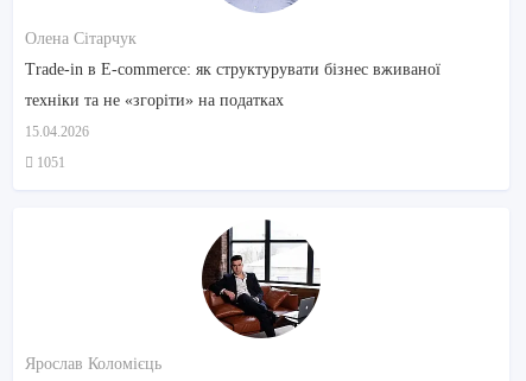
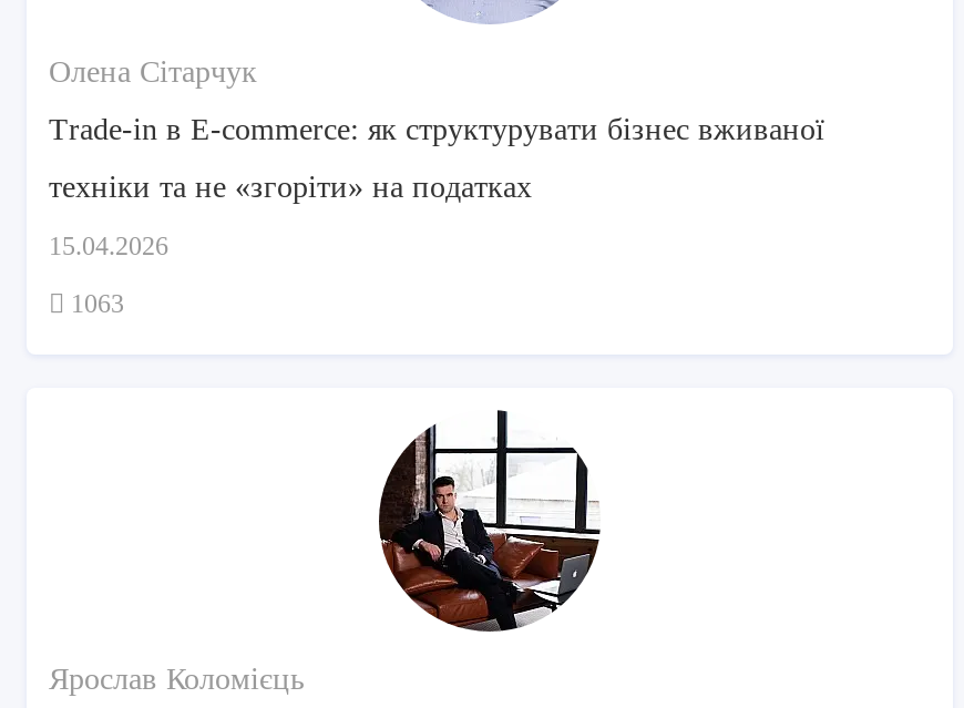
- 1051
+ 1063
